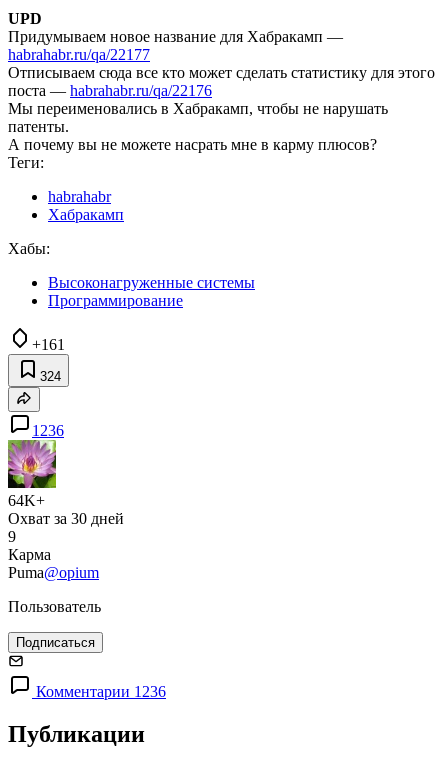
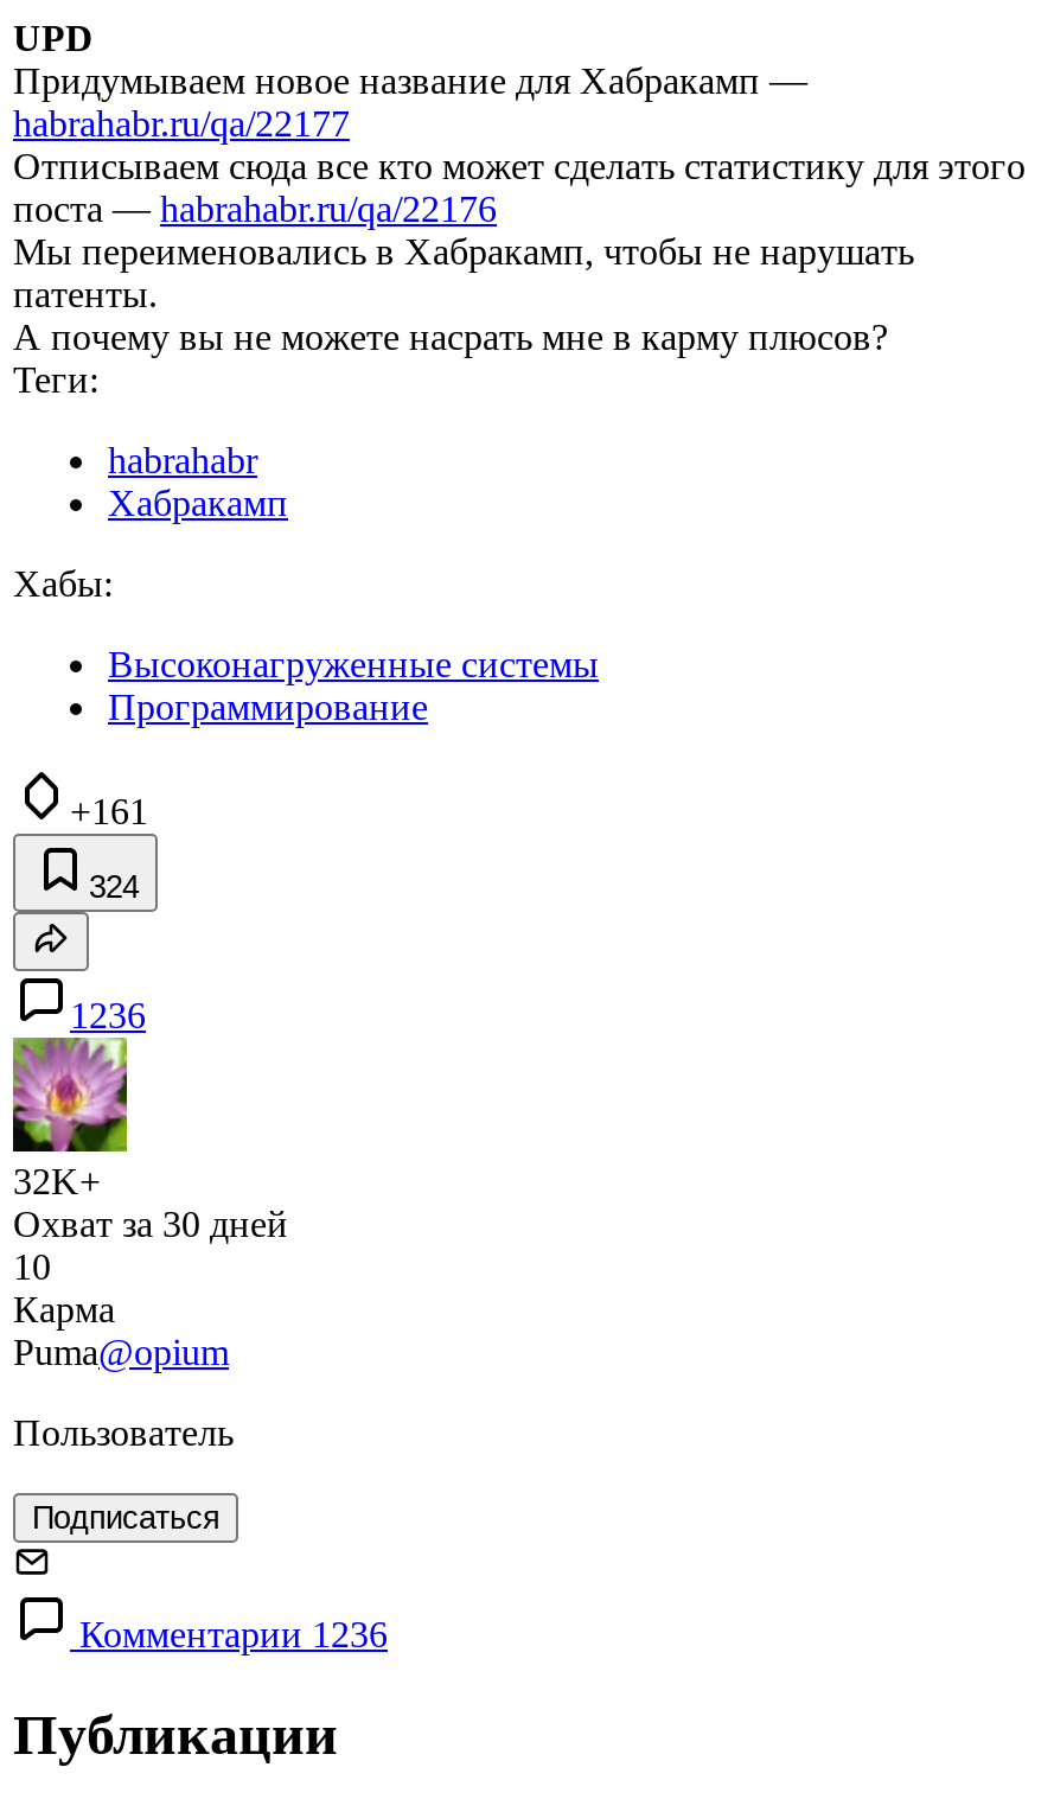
- 64K+
+ 32K+

- 9
+ 10
